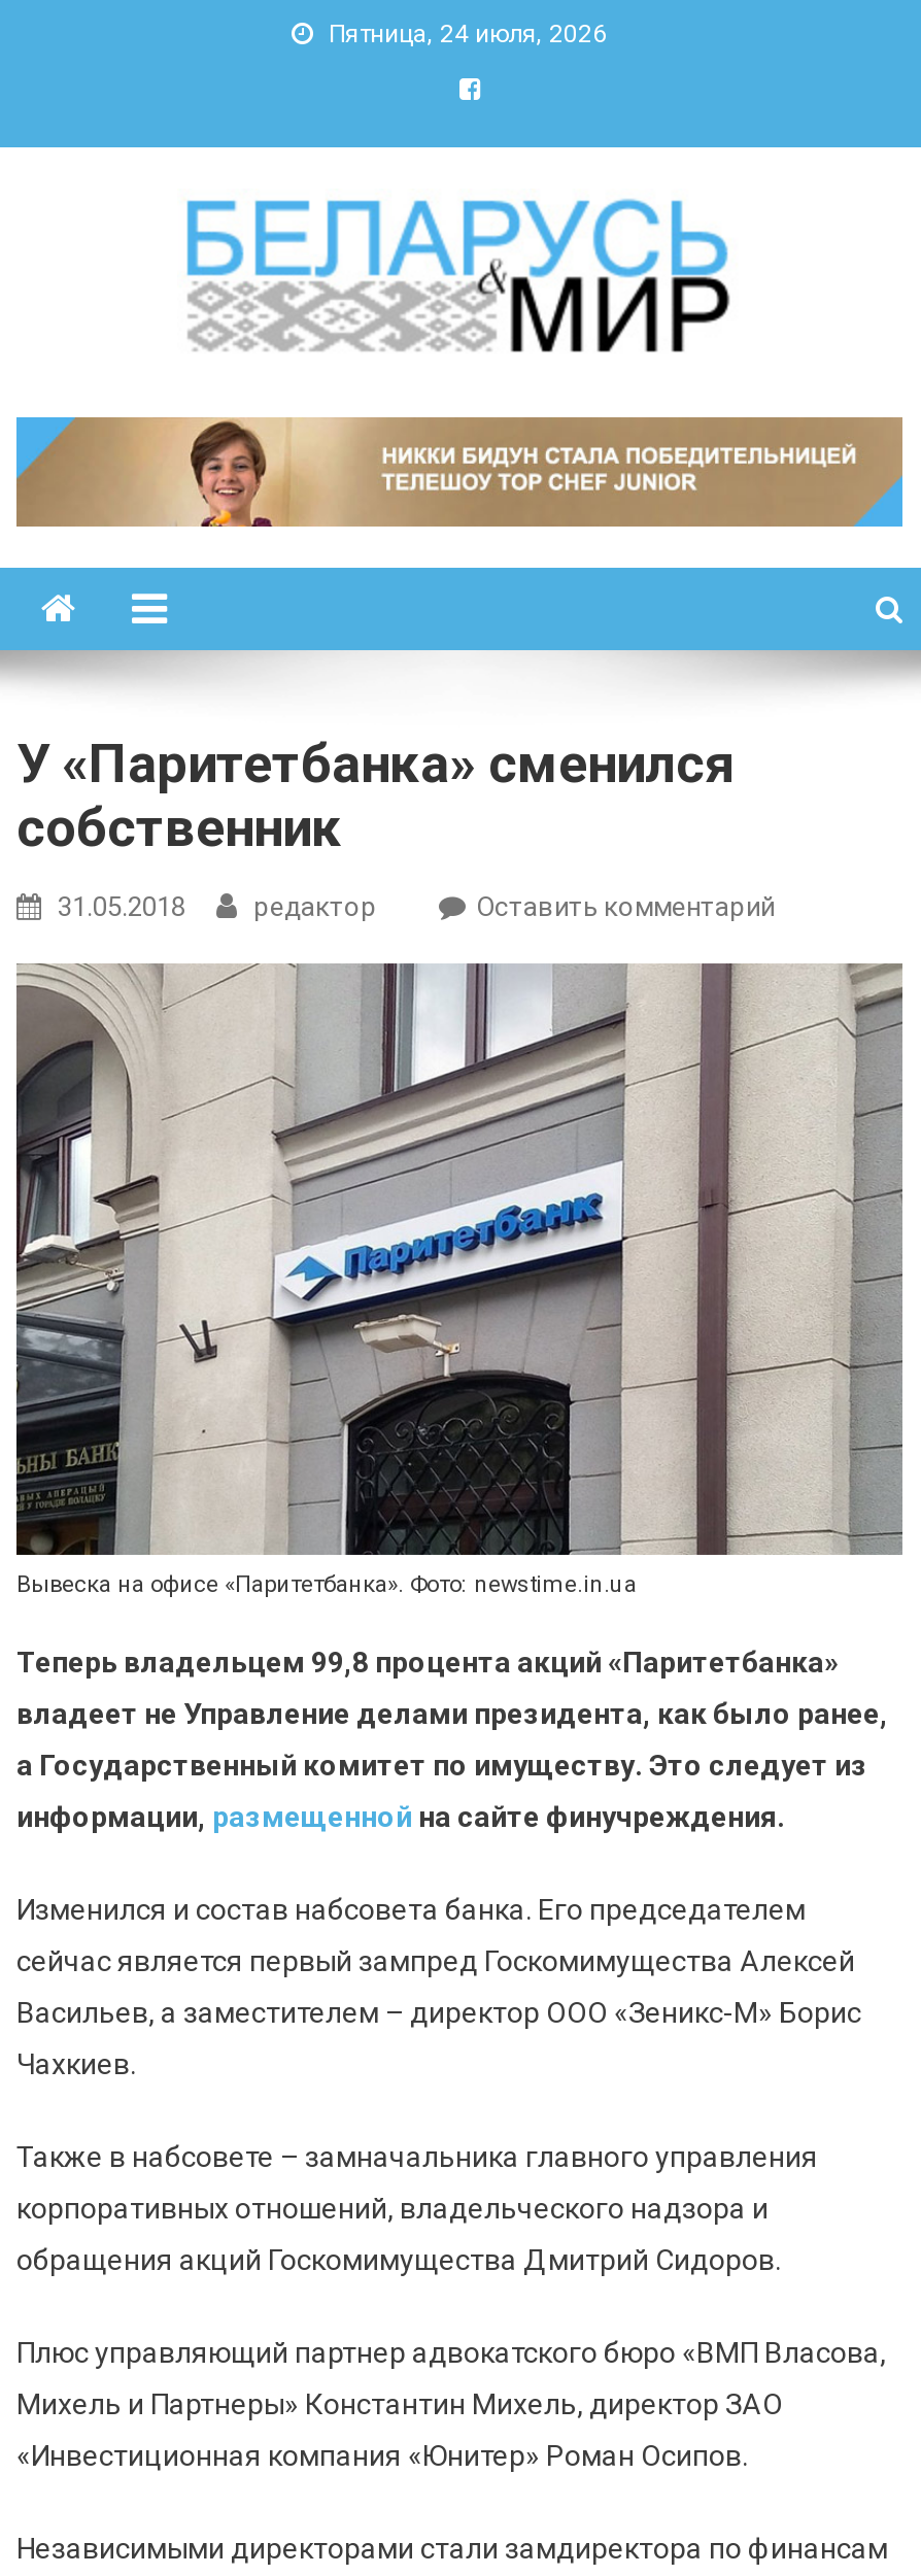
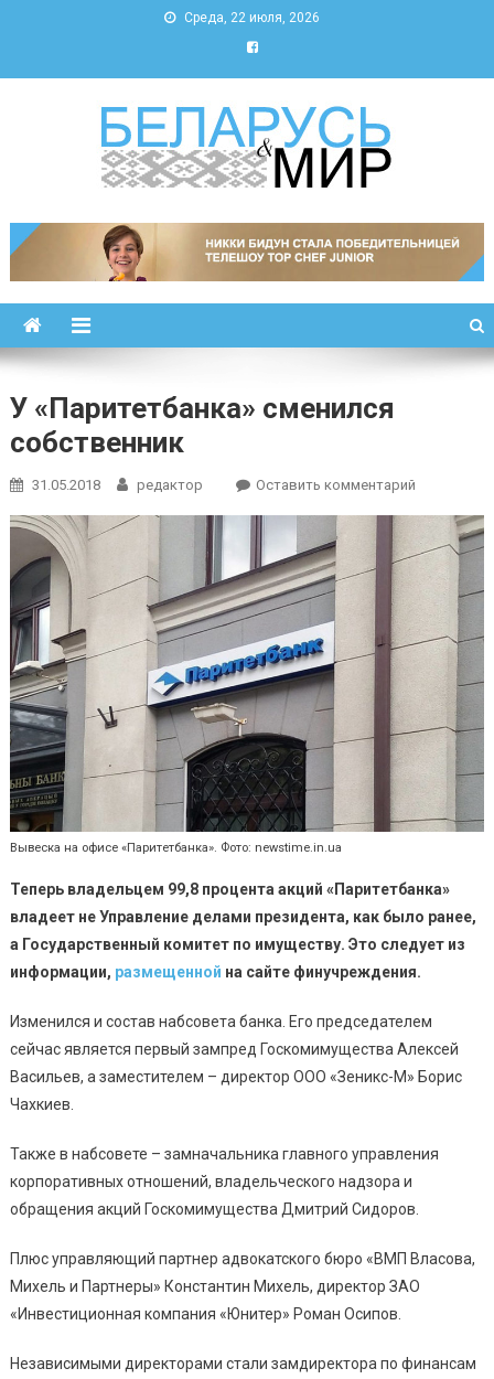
- Пятница, 24 июля, 2026
+ Среда, 22 июля, 2026
